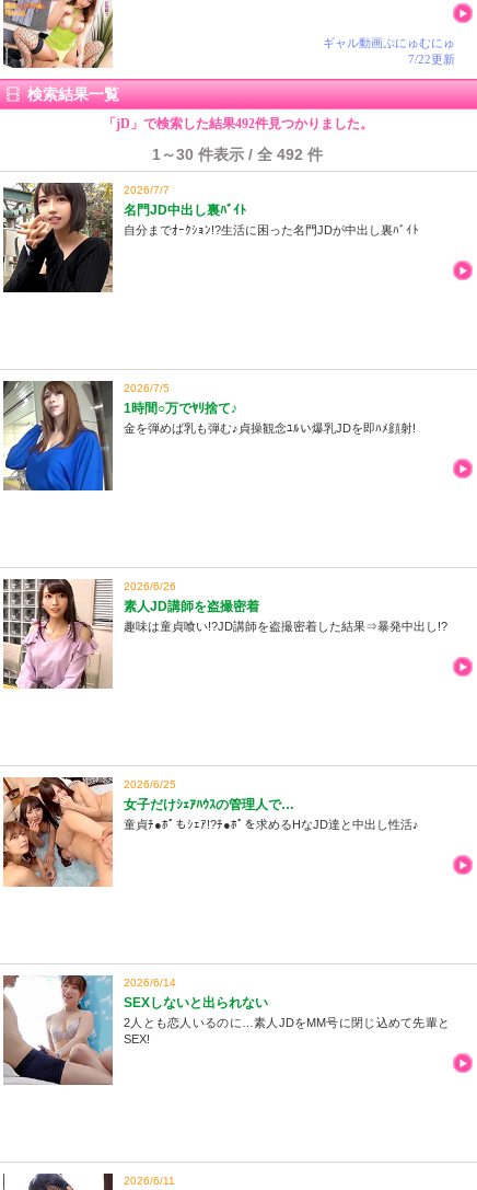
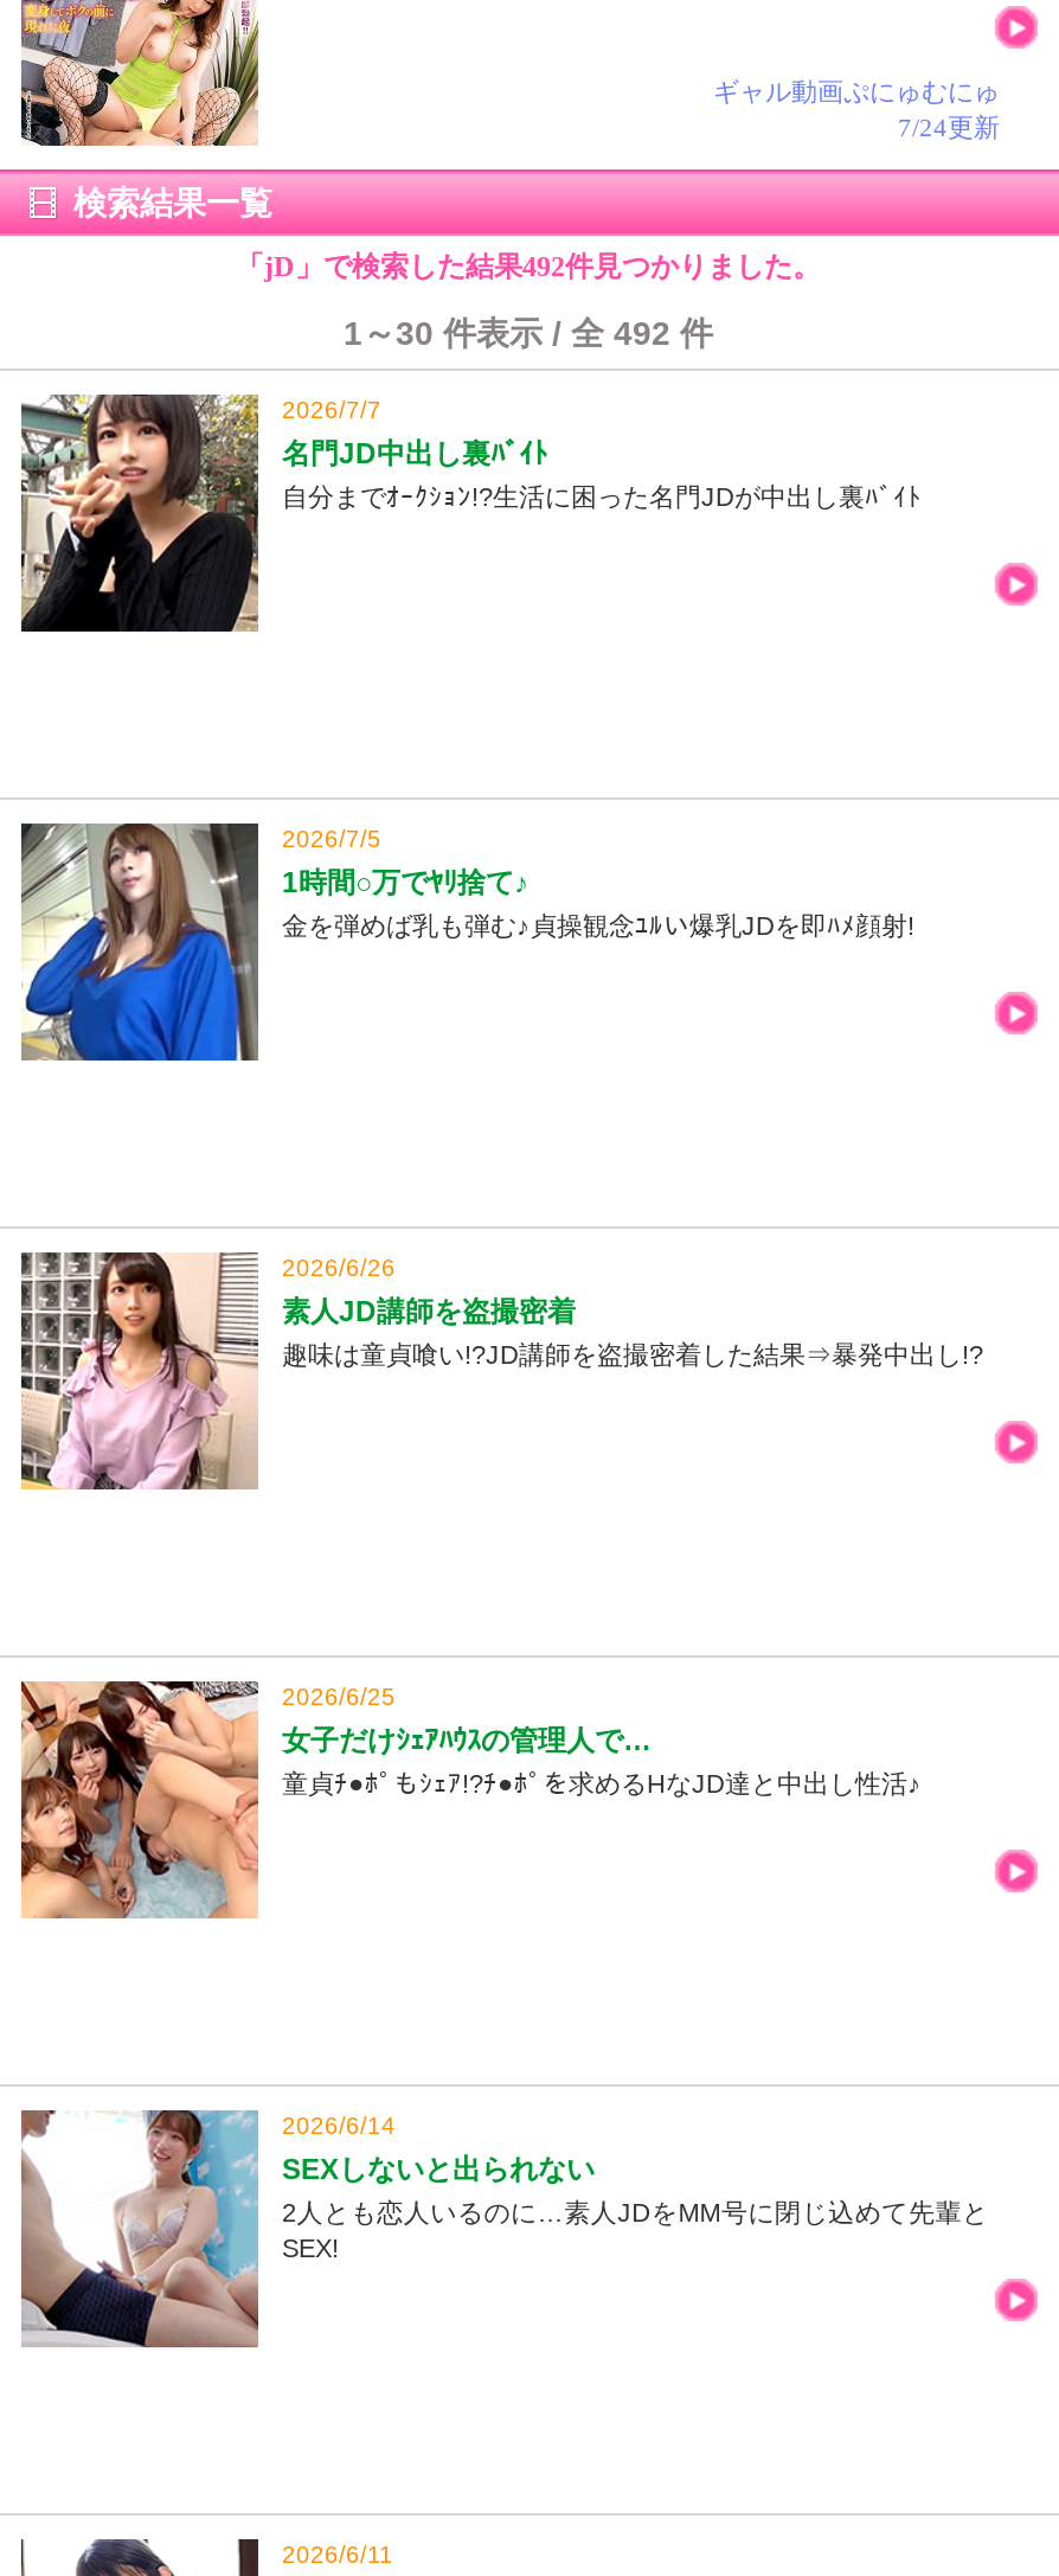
- 7/22更新
+ 7/24更新
